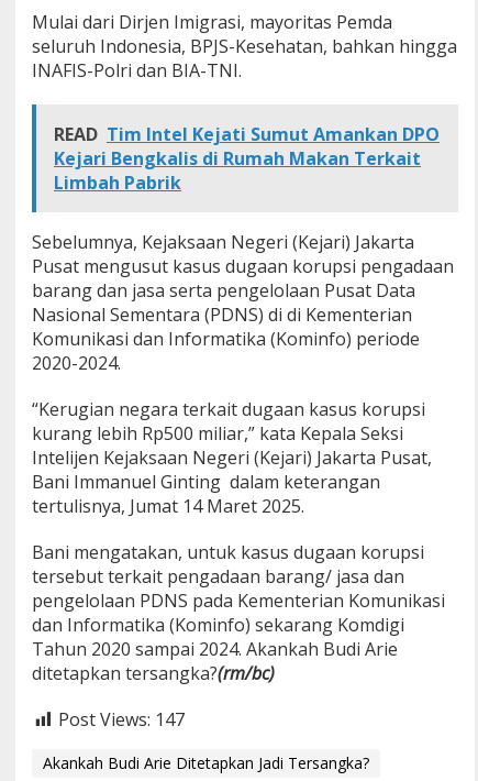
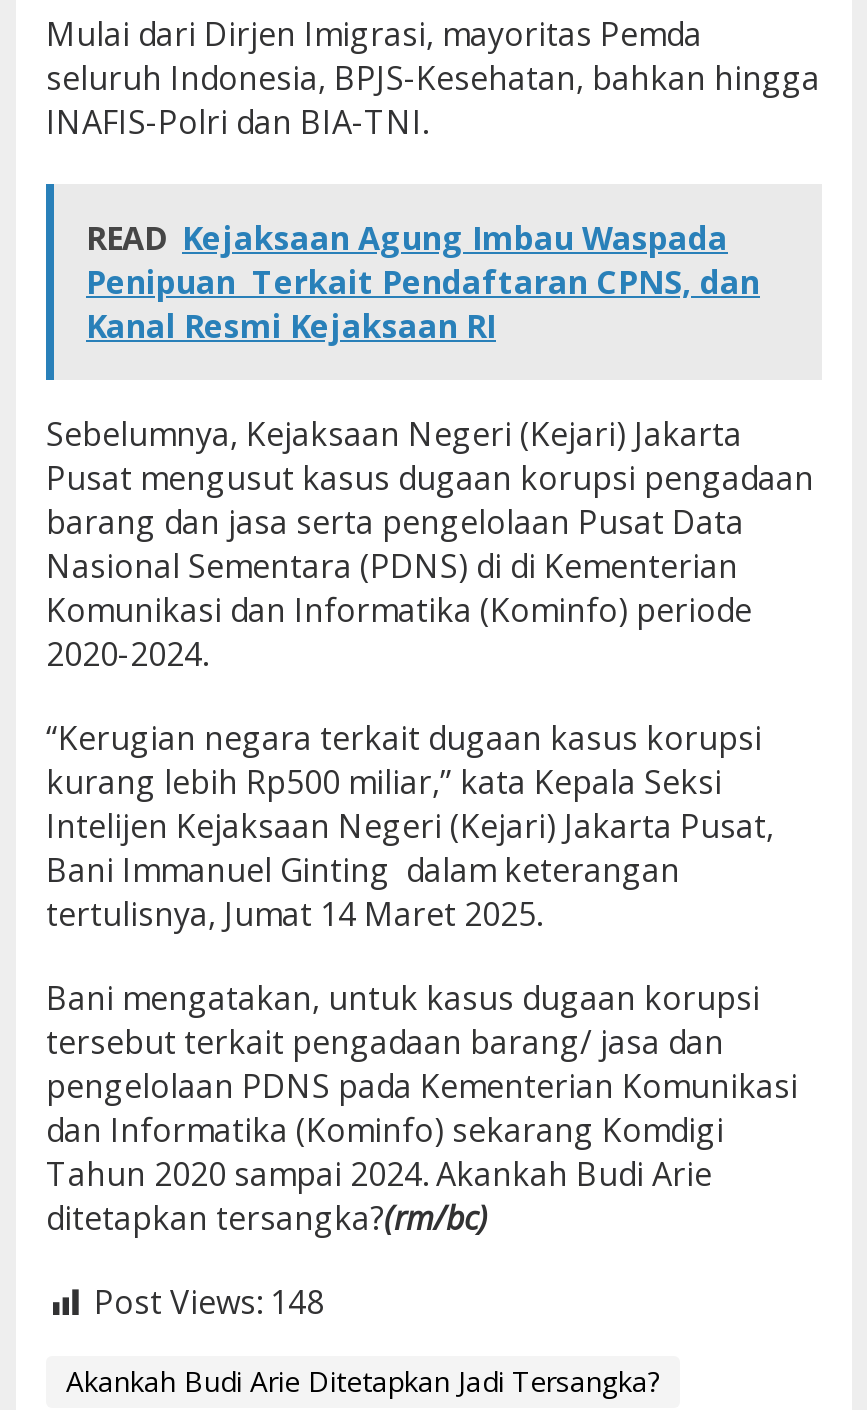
- READ Tim Intel Kejati Sumut Amankan DPO
- Kejari Bengkalis di Rumah Makan Terkait
- Limbah Pabrik
+ READ Kejaksaan Agung Imbau Waspada
+ Penipuan Terkait Pendaftaran CPNS, dan
+ Kanal Resmi Kejaksaan RI

- Post Views: 147
+ Post Views: 148
